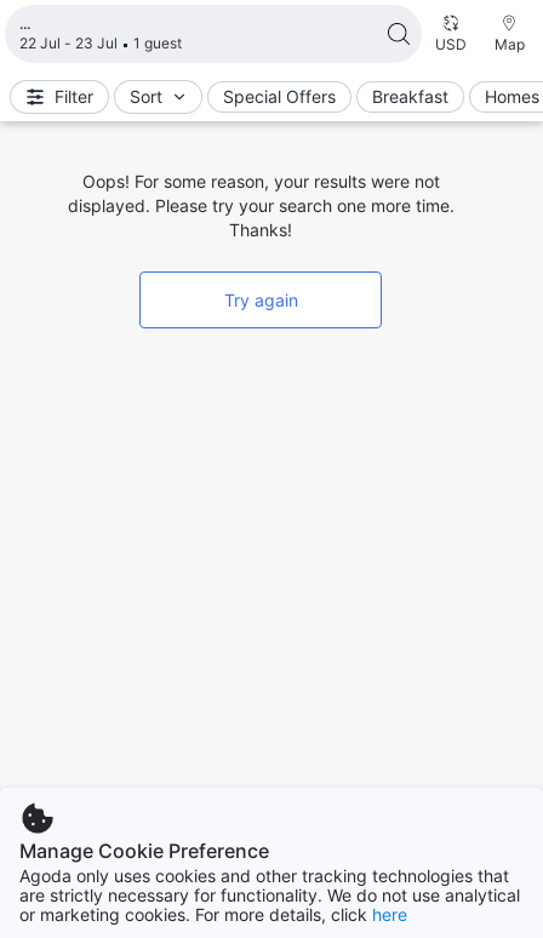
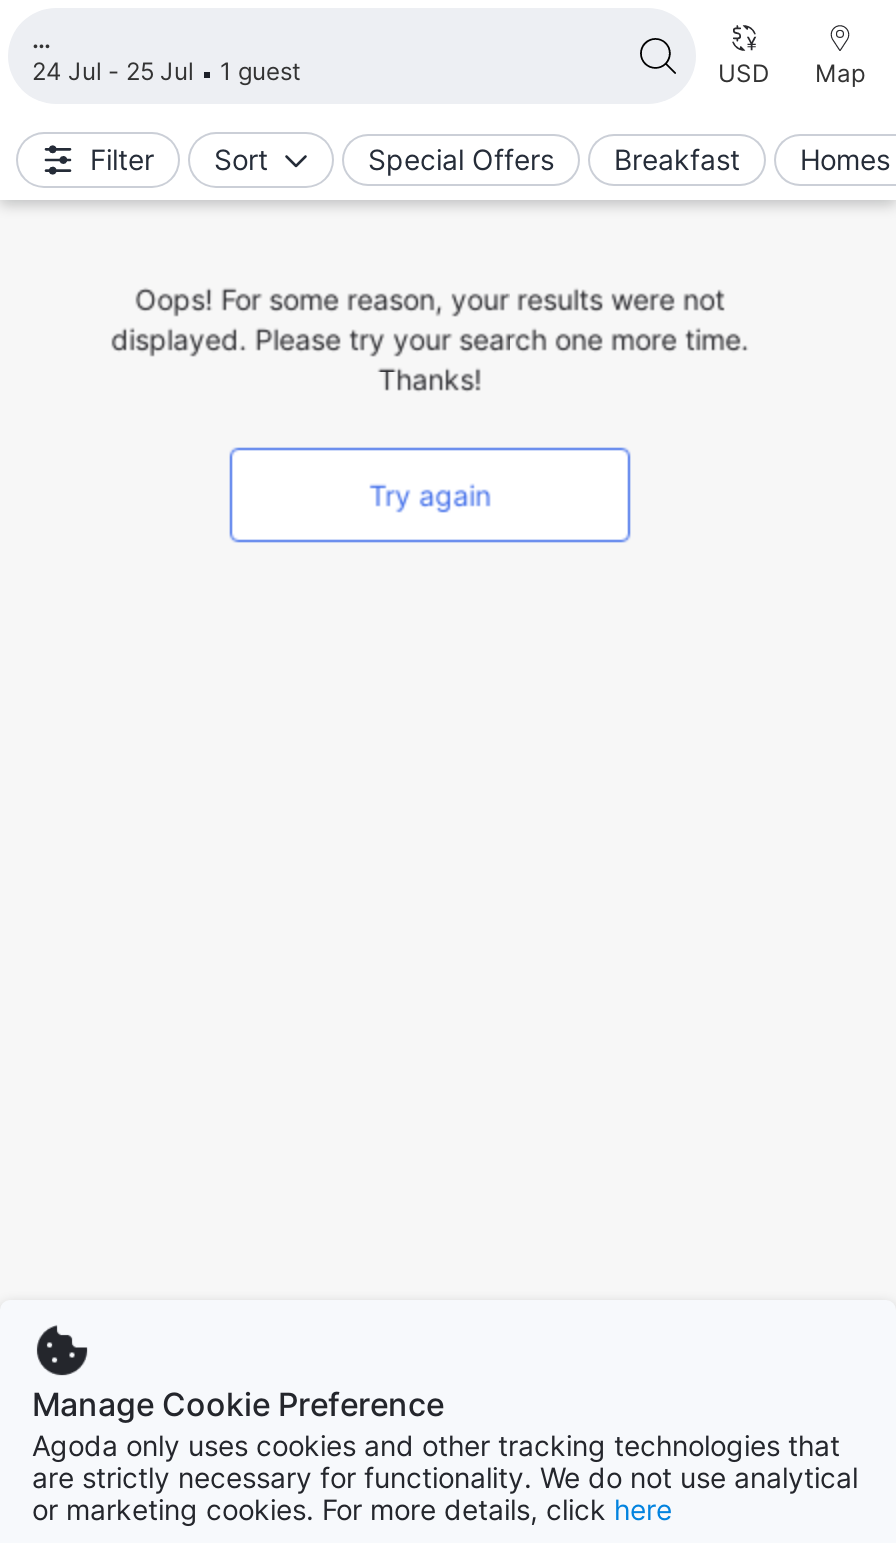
- 22 Jul - 23 Jul 1 guest
+ 24 Jul - 25 Jul 1 guest
